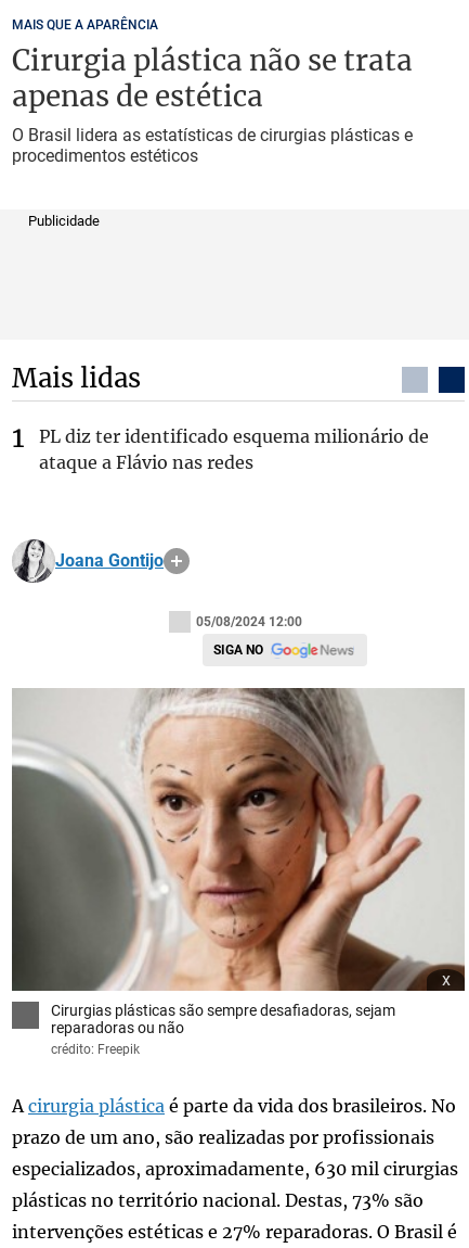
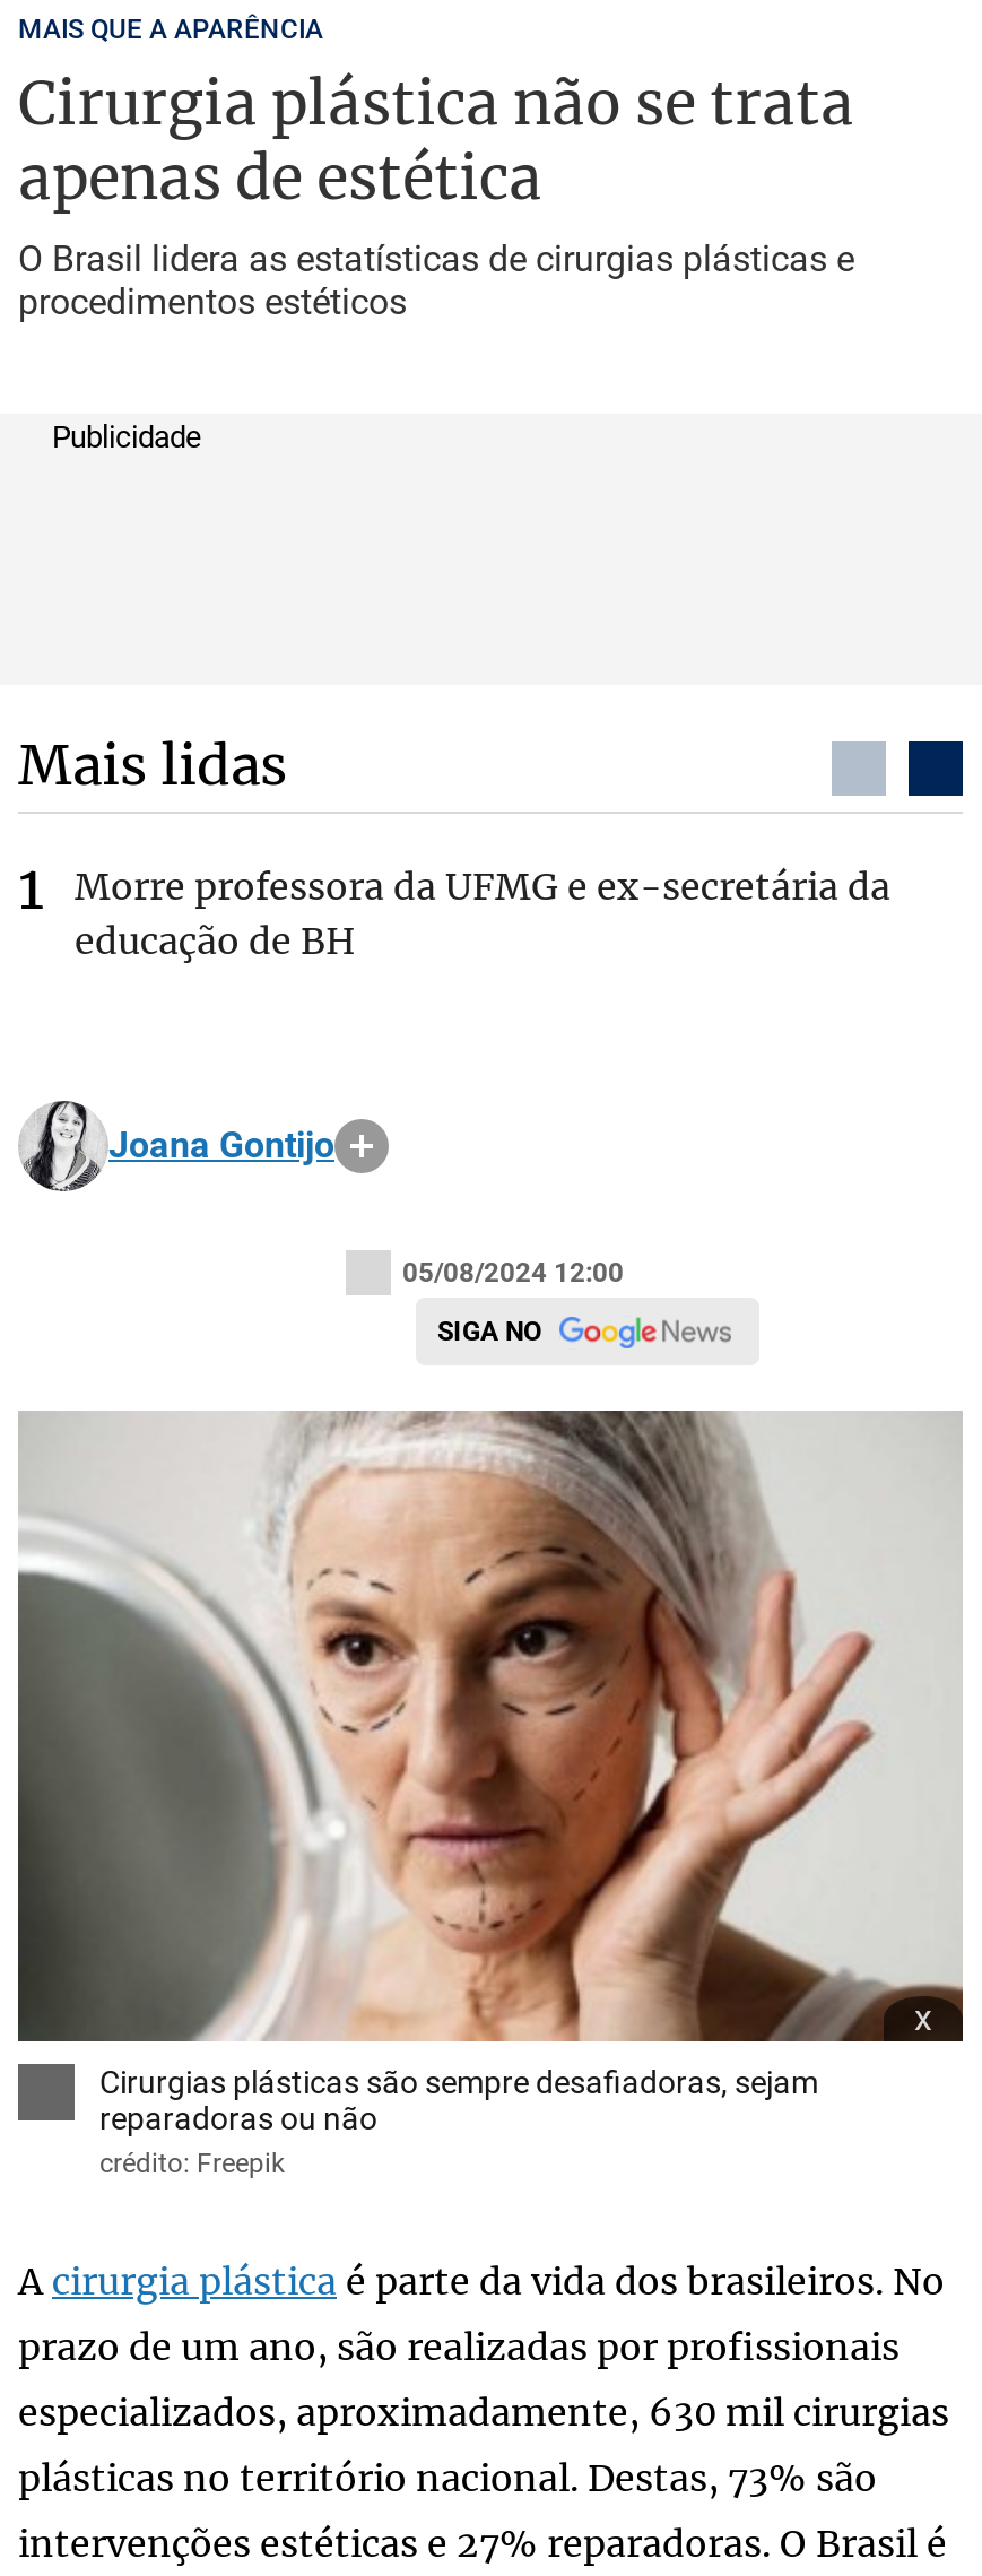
- PL diz ter identificado esquema milionário de
- ataque a Flávio nas redes
+ Morre professora da UFMG e ex-secretária da
+ educação de BH
